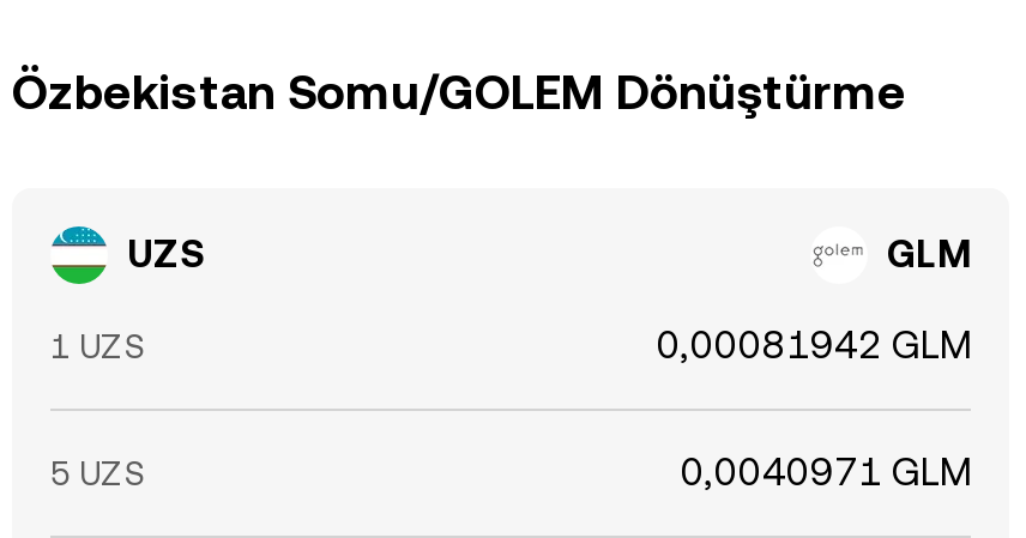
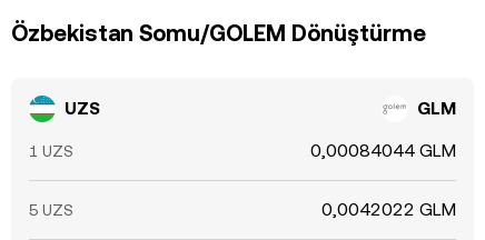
- 0,00081942 GLM
+ 0,00084044 GLM

- 0,0040971 GLM
+ 0,0042022 GLM
